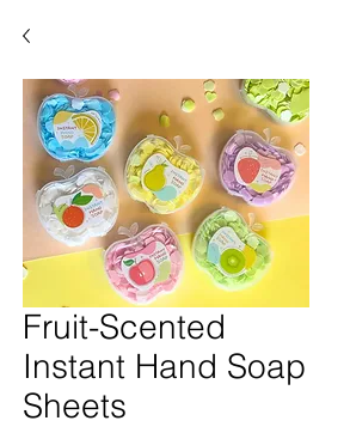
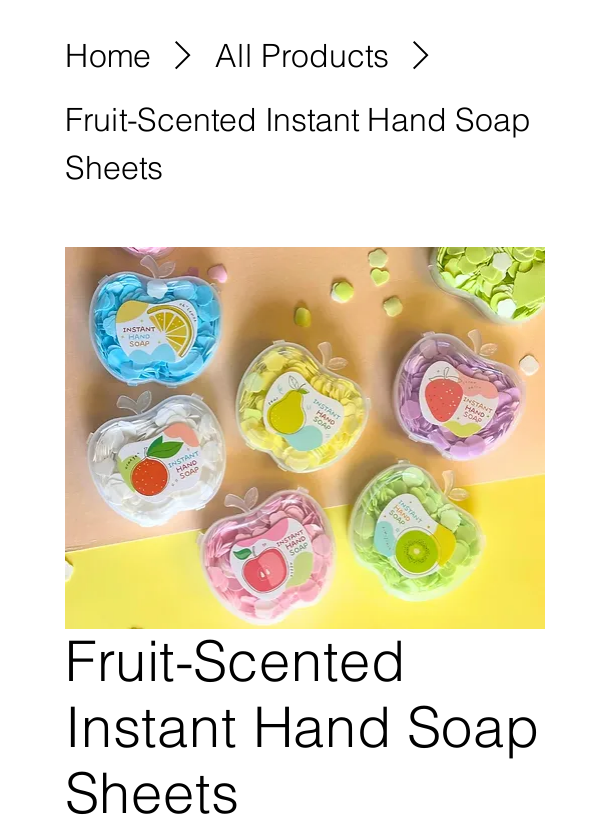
+ Home
+ All Products
+ Fruit-Scented Instant Hand Soap
+ Sheets
